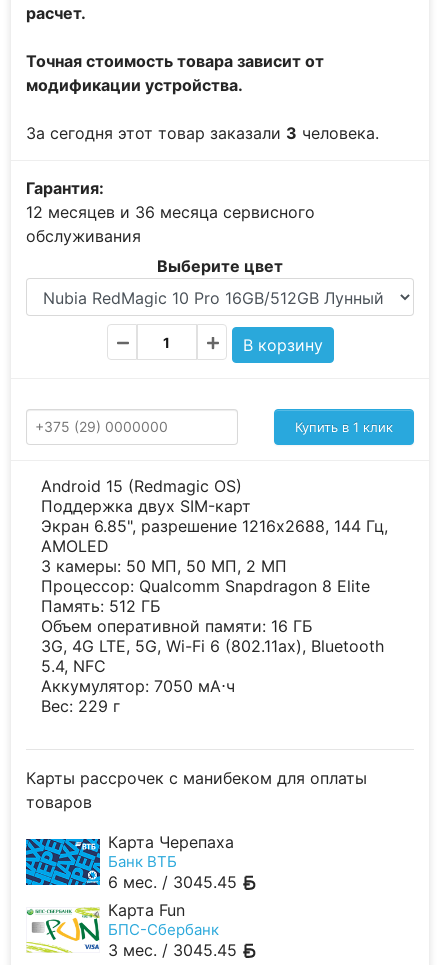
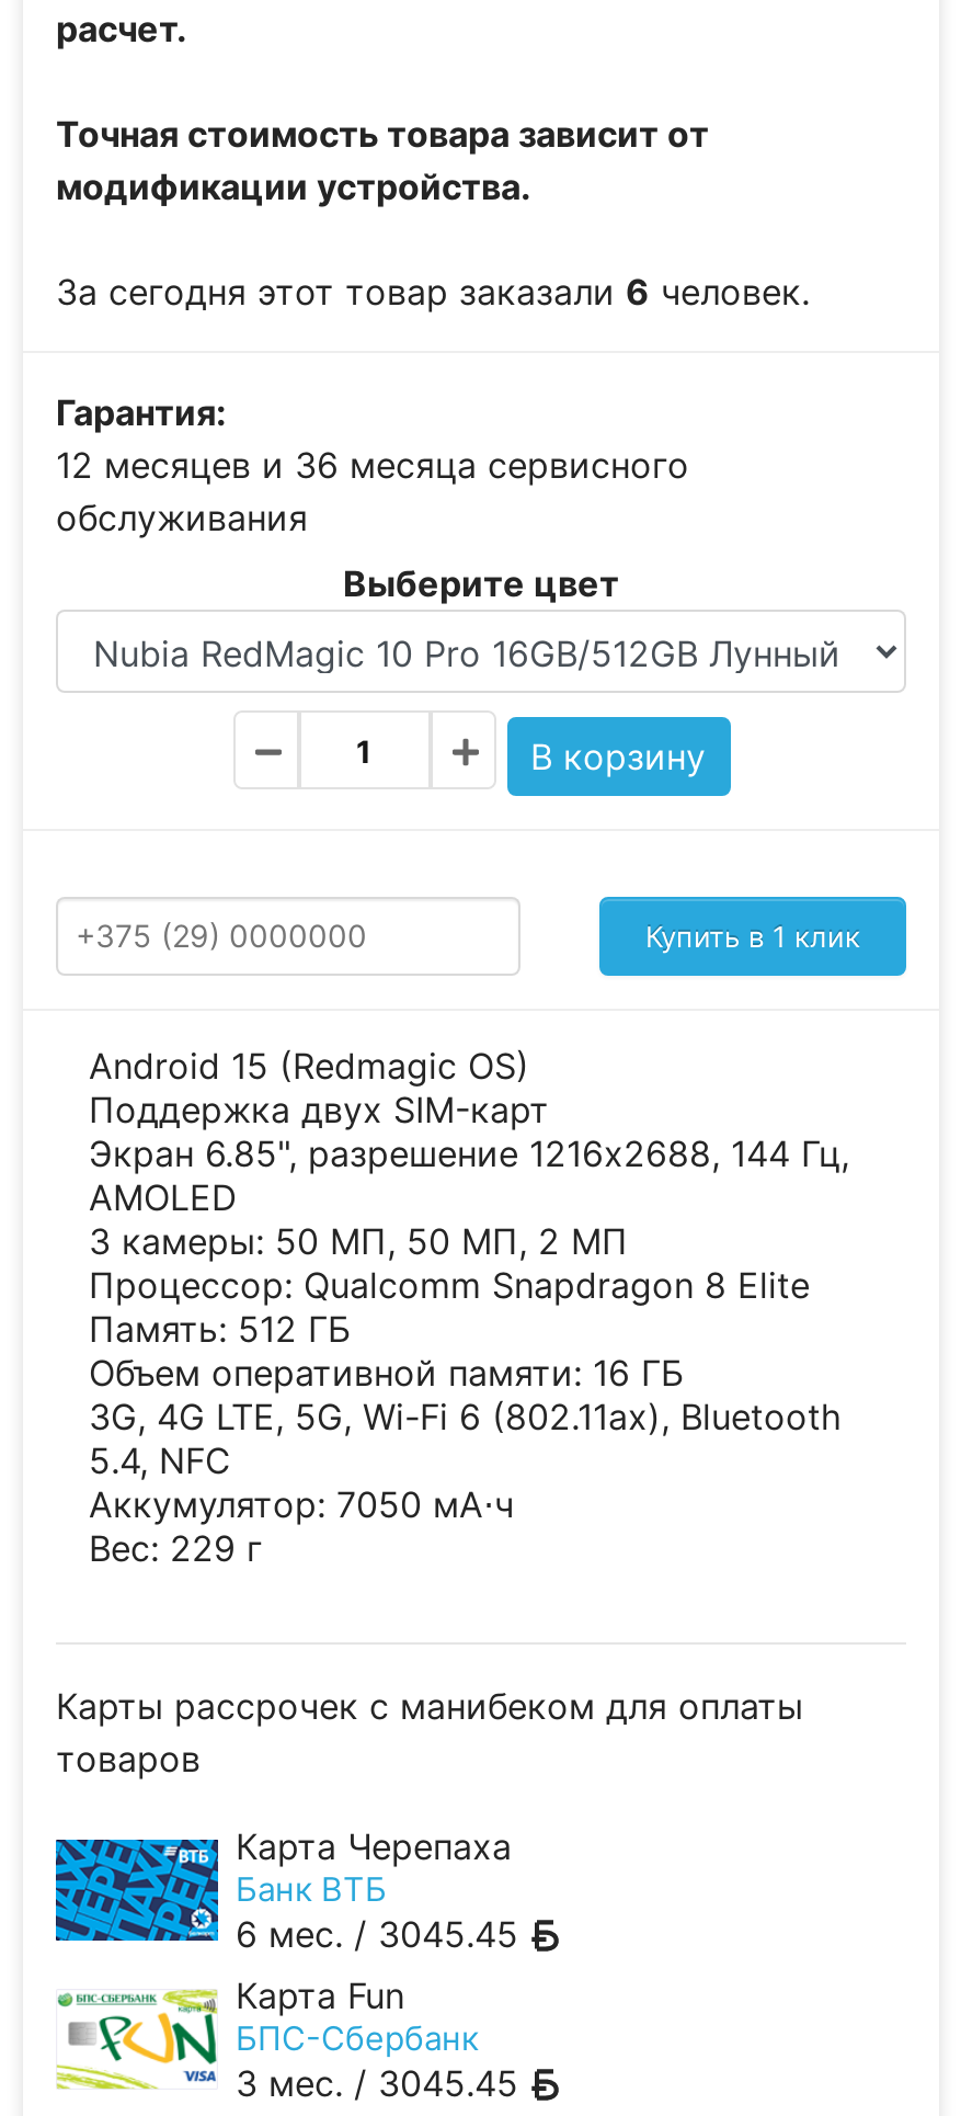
- За сегодня этот товар заказали 3 человека.
+ За сегодня этот товар заказали 6 человек.
